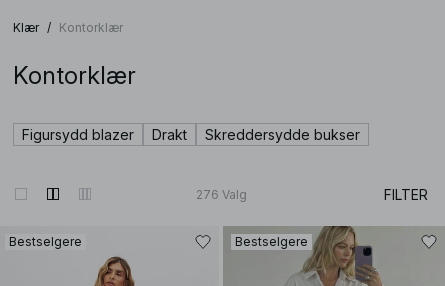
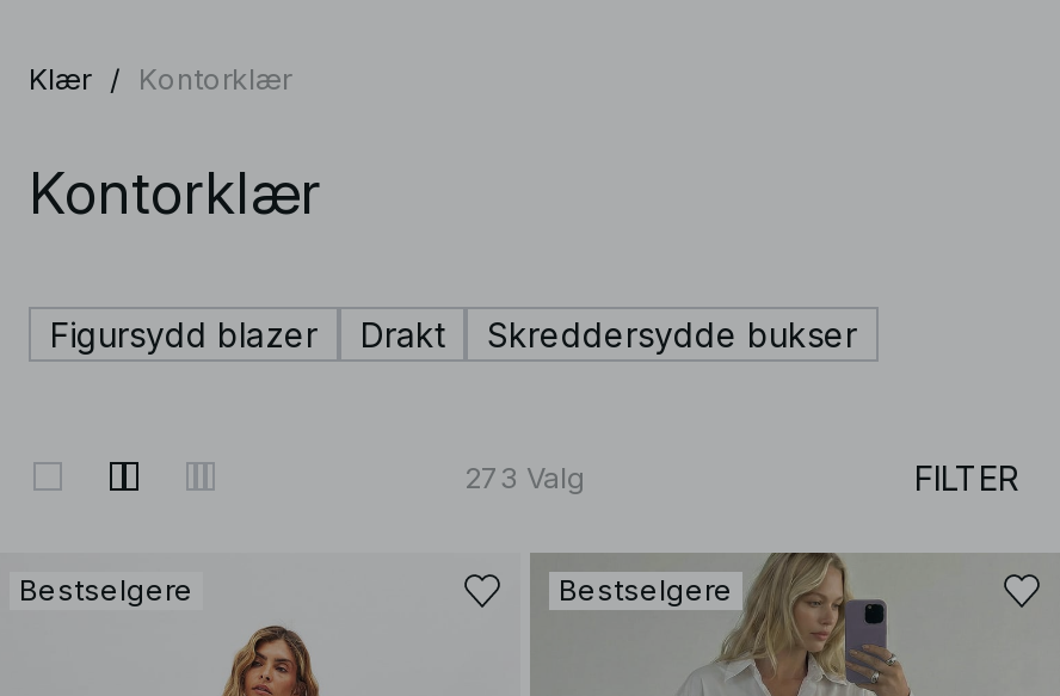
- 276 Valg
+ 273 Valg
